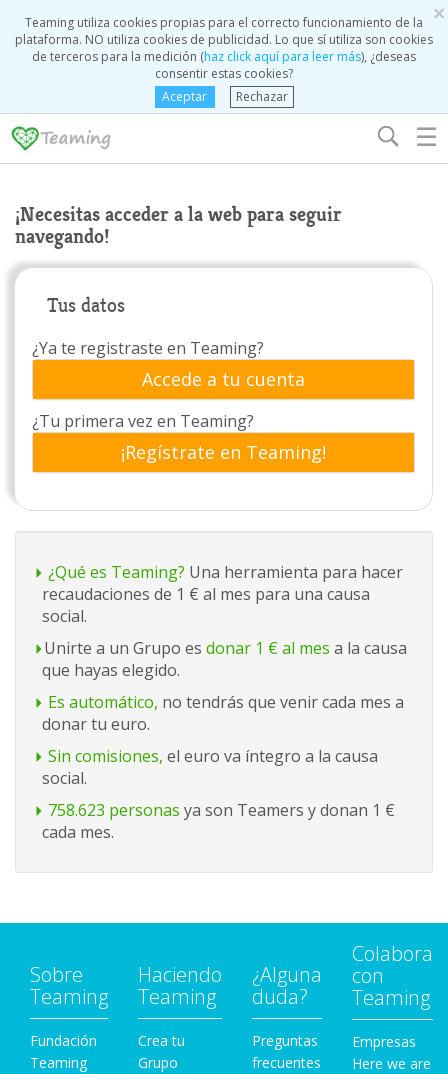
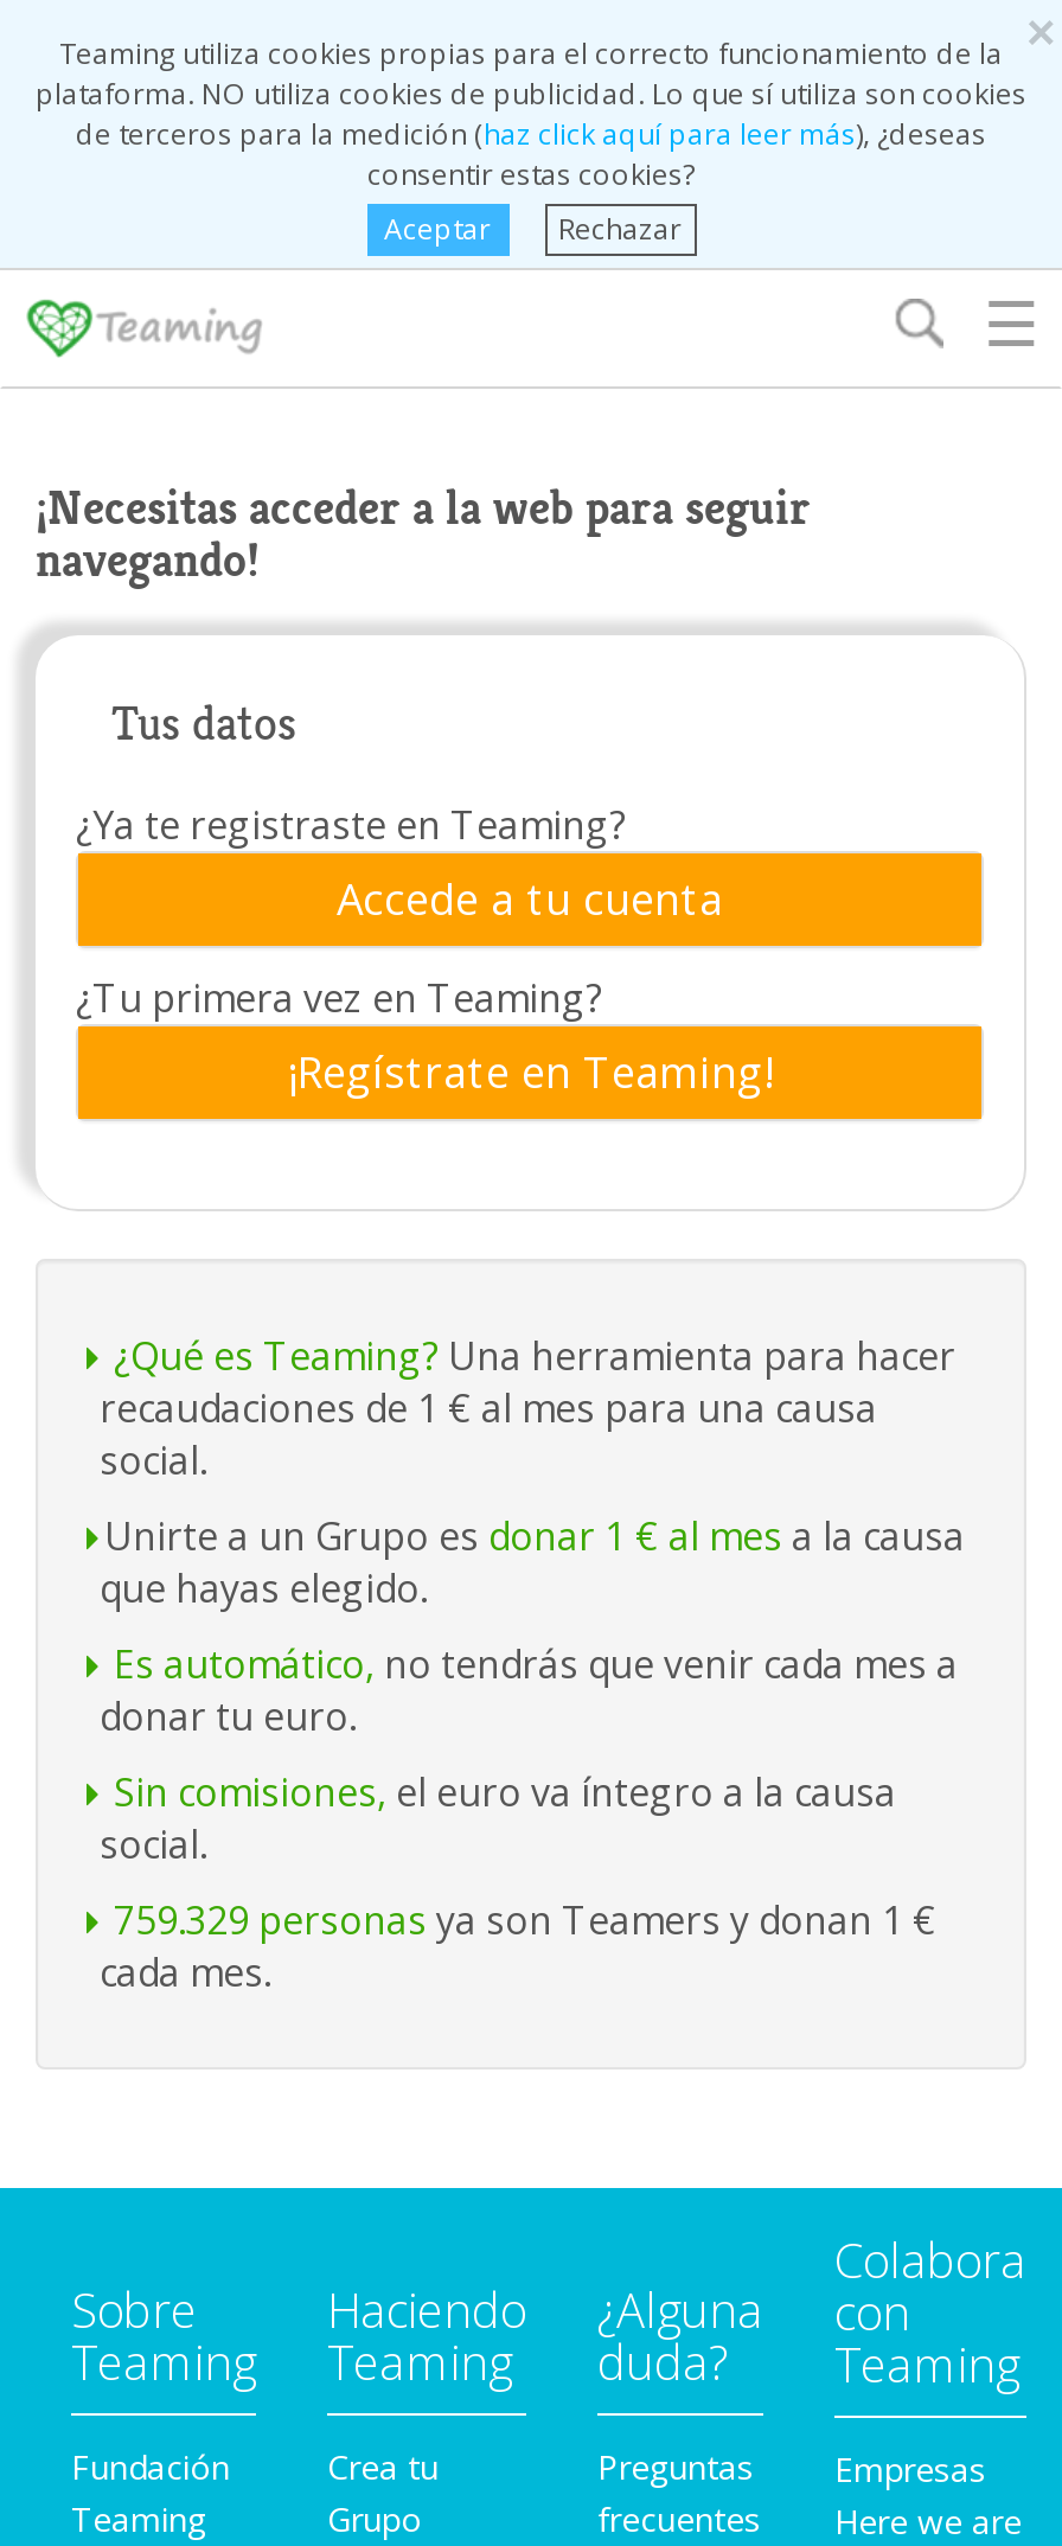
- 758.623 personas ya son Teamers y donan 1 €
+ 759.329 personas ya son Teamers y donan 1 €
